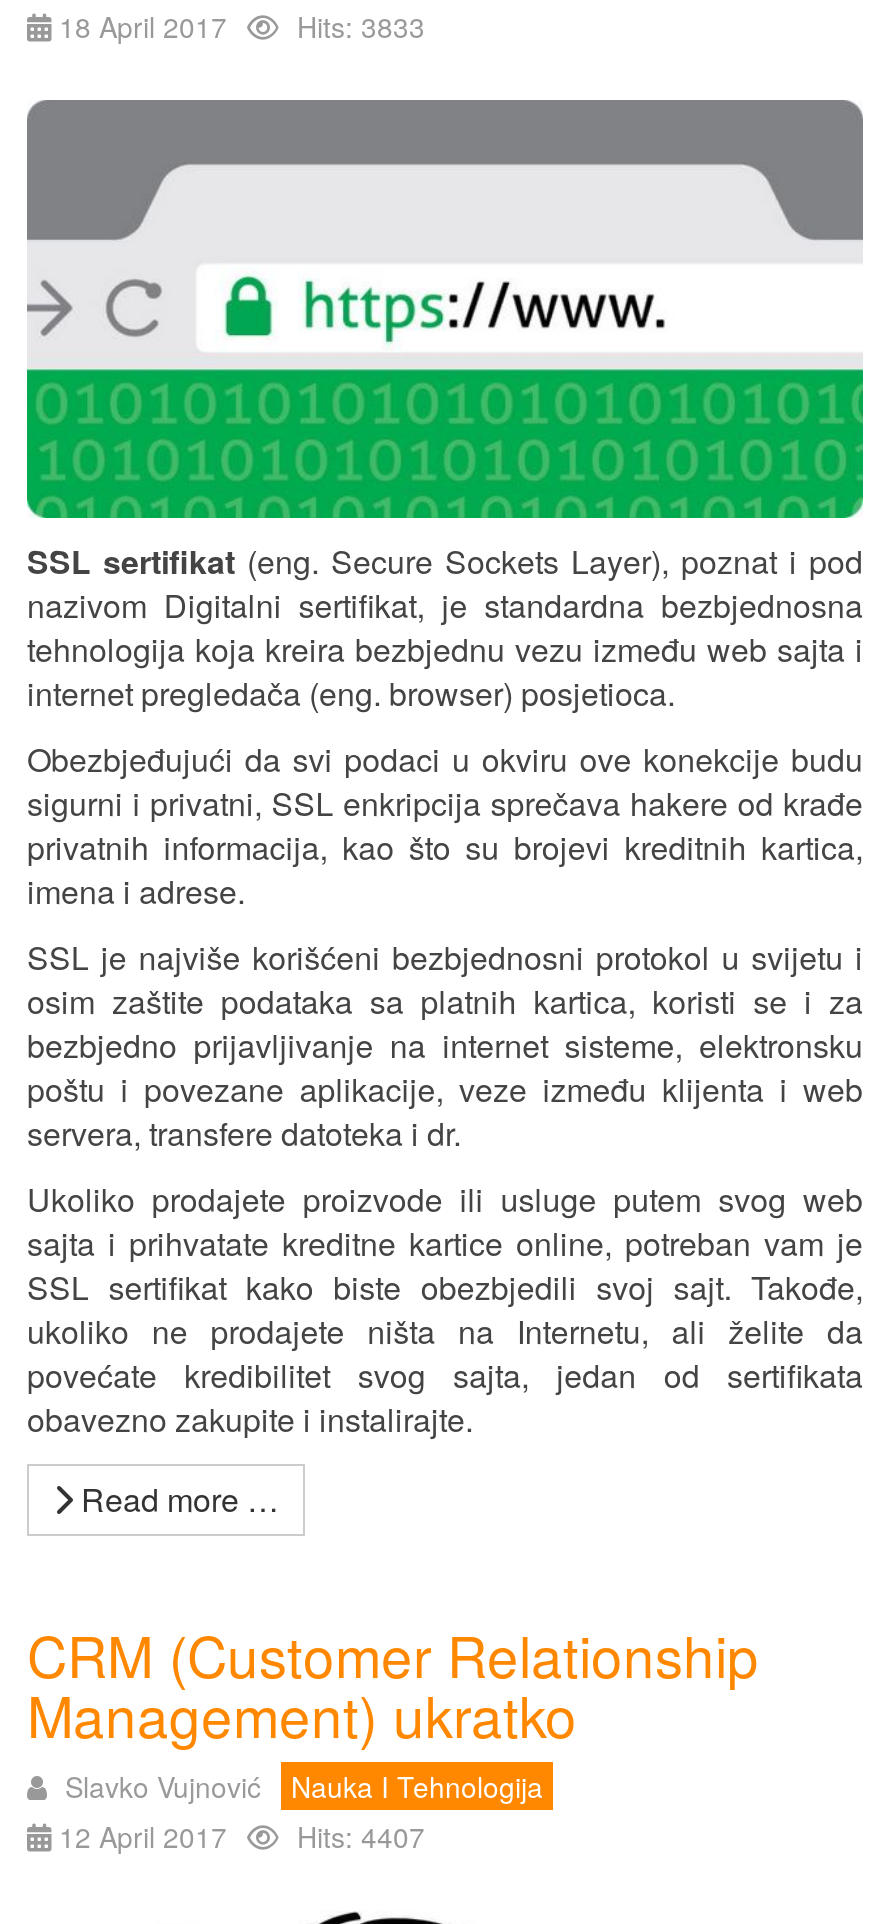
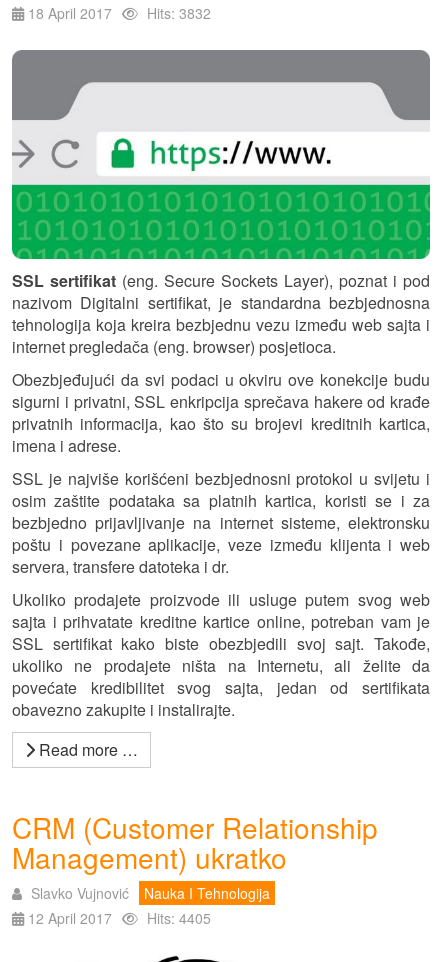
- 18 April 2017 Hits: 3833
+ 18 April 2017 Hits: 3832

- 12 April 2017 Hits: 4407
+ 12 April 2017 Hits: 4405
